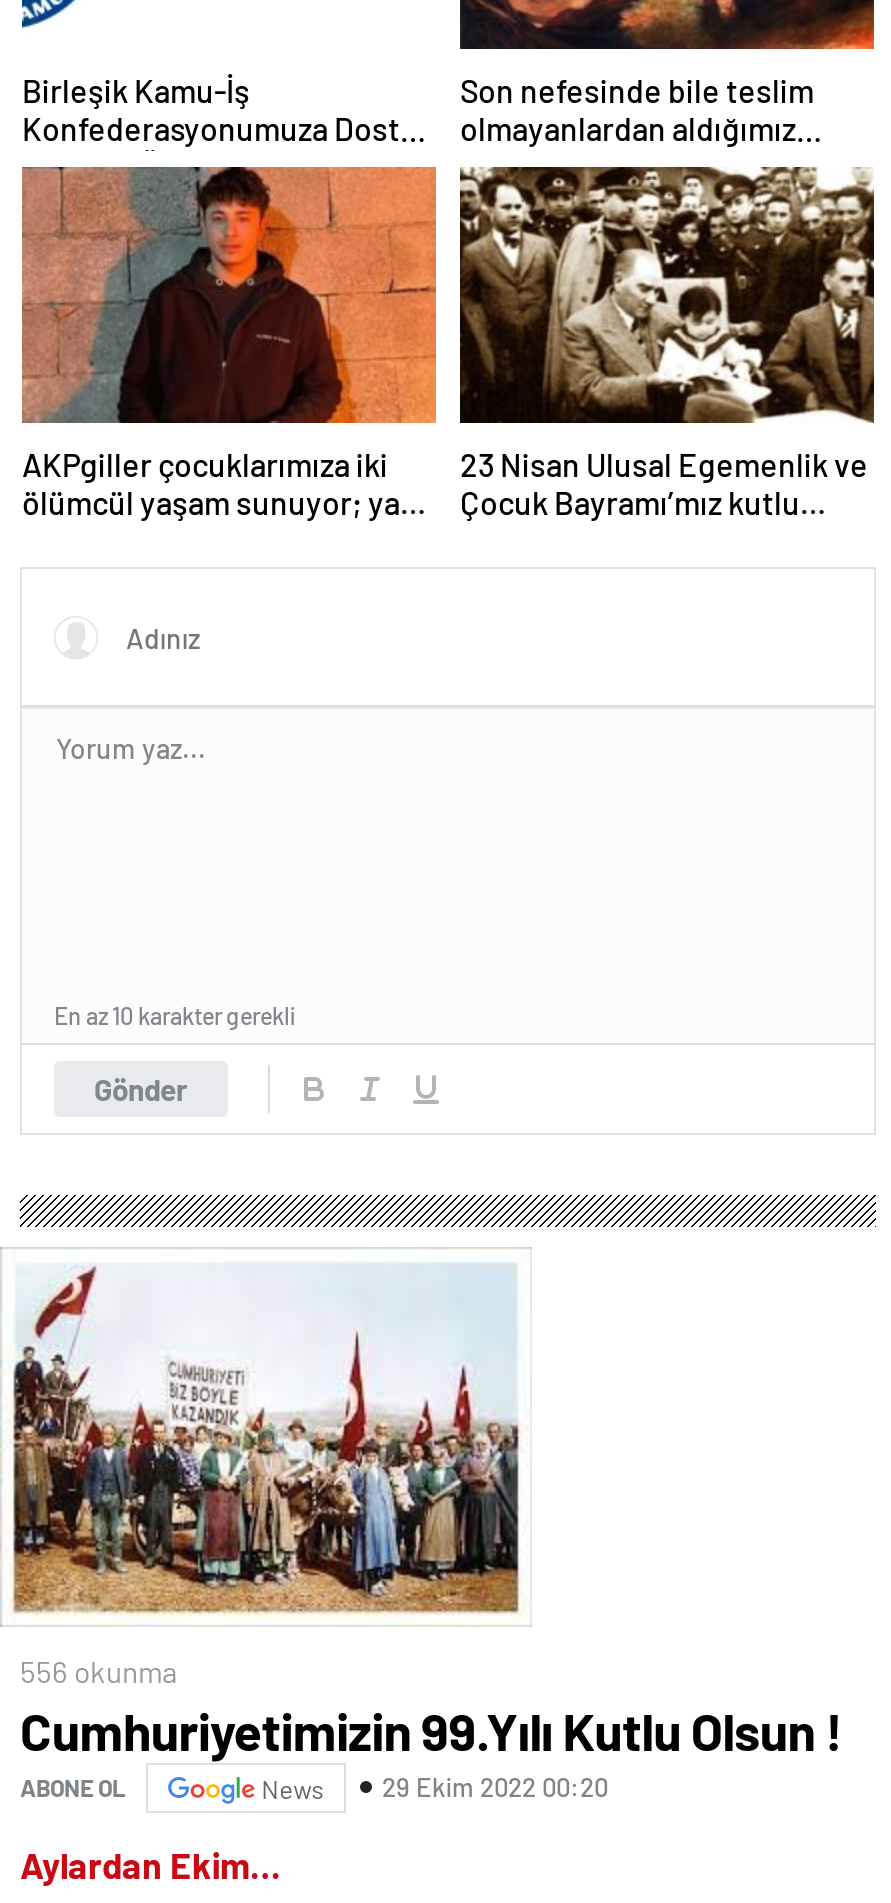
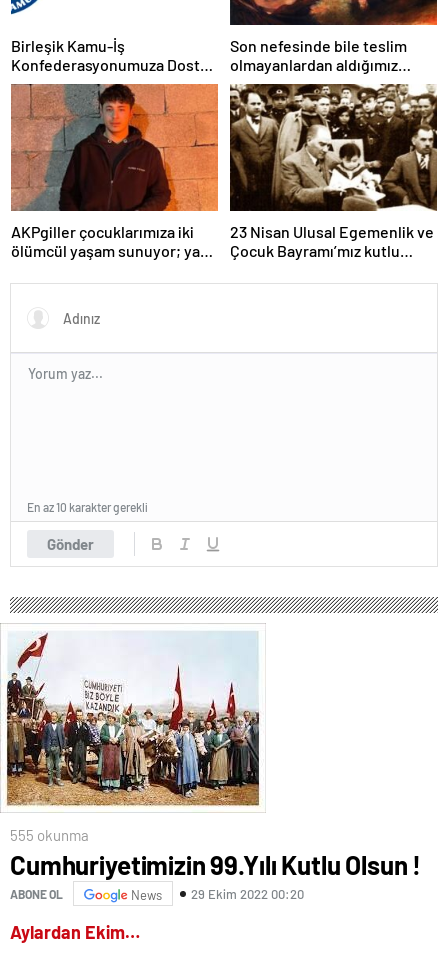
- 556 okunma
+ 555 okunma
